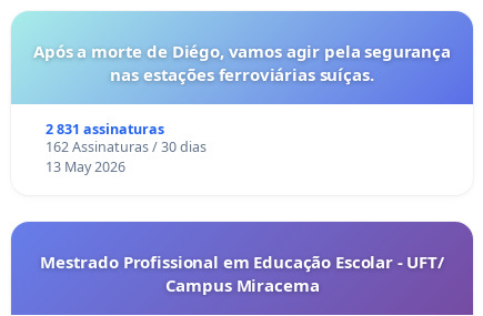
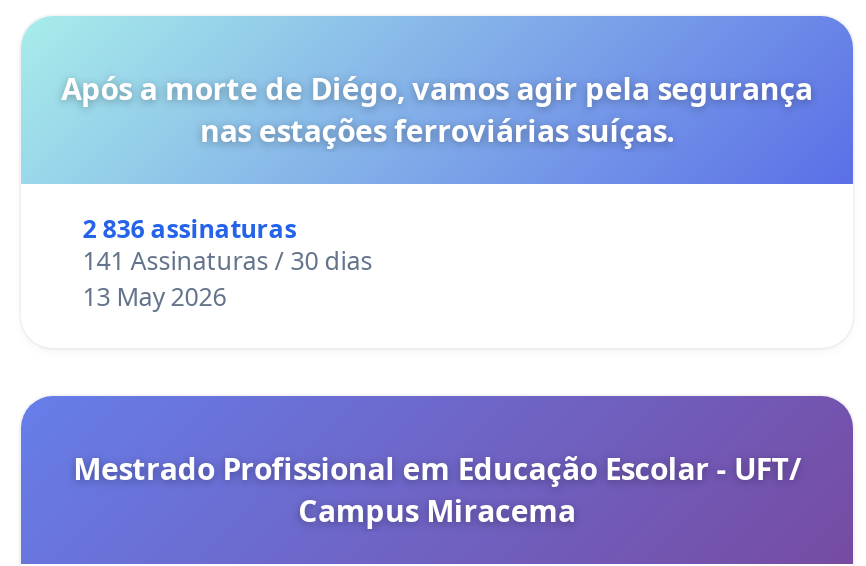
- 2 831 assinaturas
+ 2 836 assinaturas

- 162 Assinaturas / 30 dias
+ 141 Assinaturas / 30 dias
